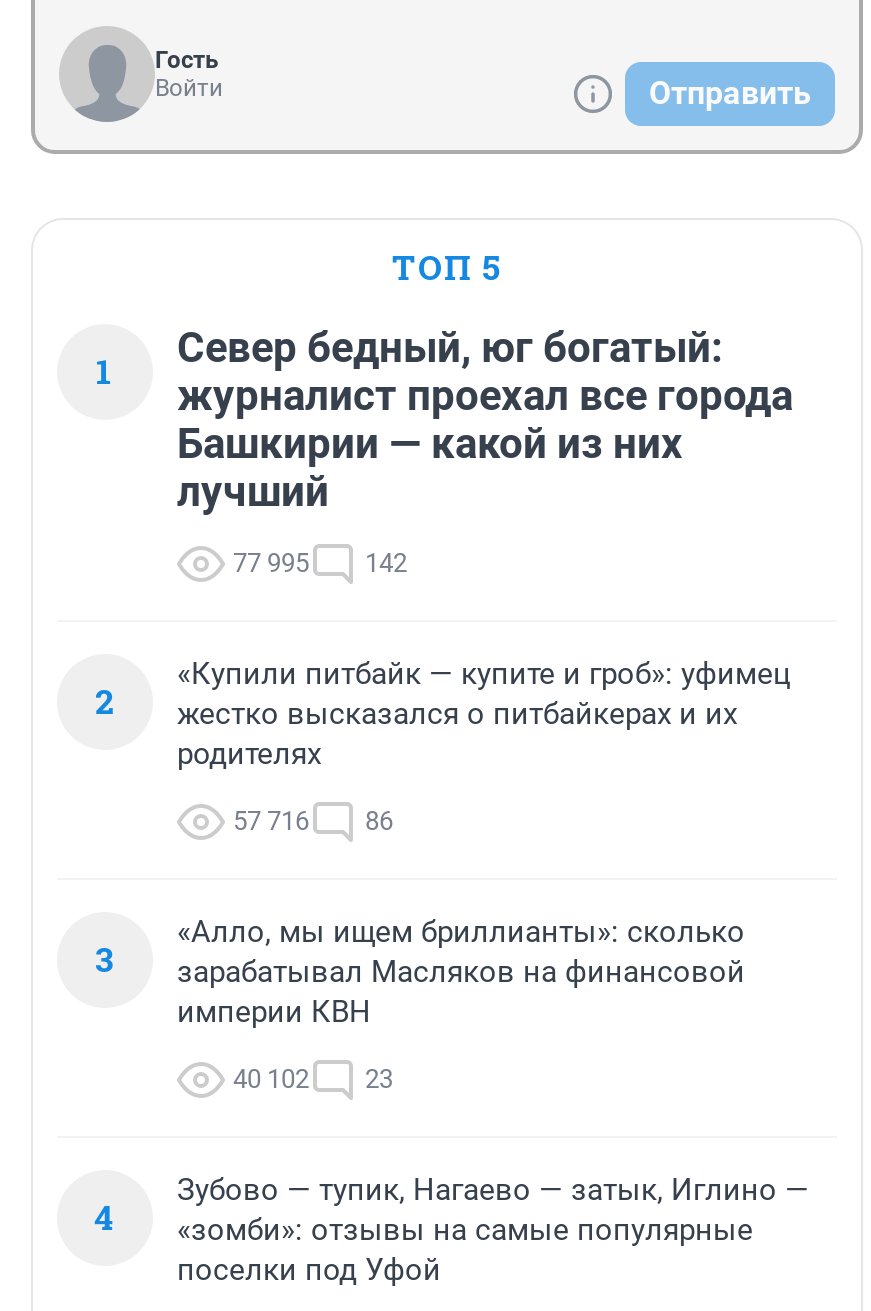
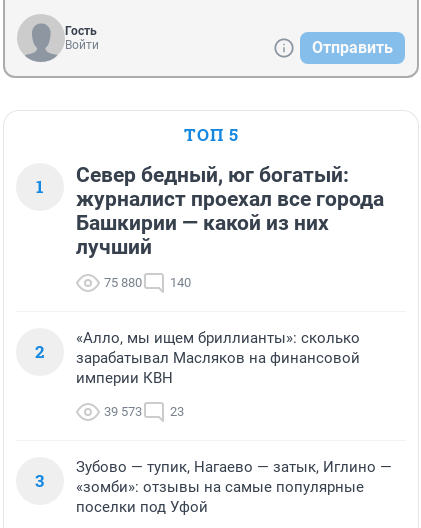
- 77 995
+ 75 880

- 142
+ 140

- «Купили питбайк — купите и гроб»: уфимец
- жестко высказался о питбайкерах и их
- родителях
- 57 716
- 86
- 3

- 40 102 23
+ 39 573 23

- 4 «зомби»: отзывы на самые популярные
+ 3 «зомби»: отзывы на самые популярные
